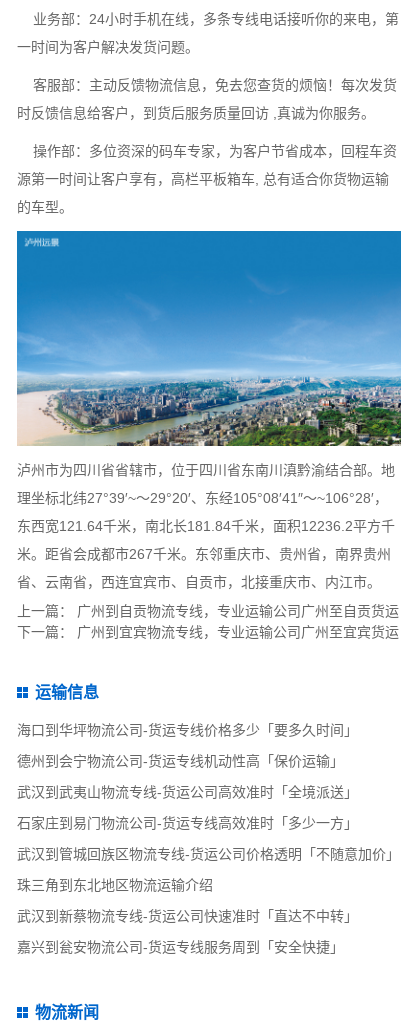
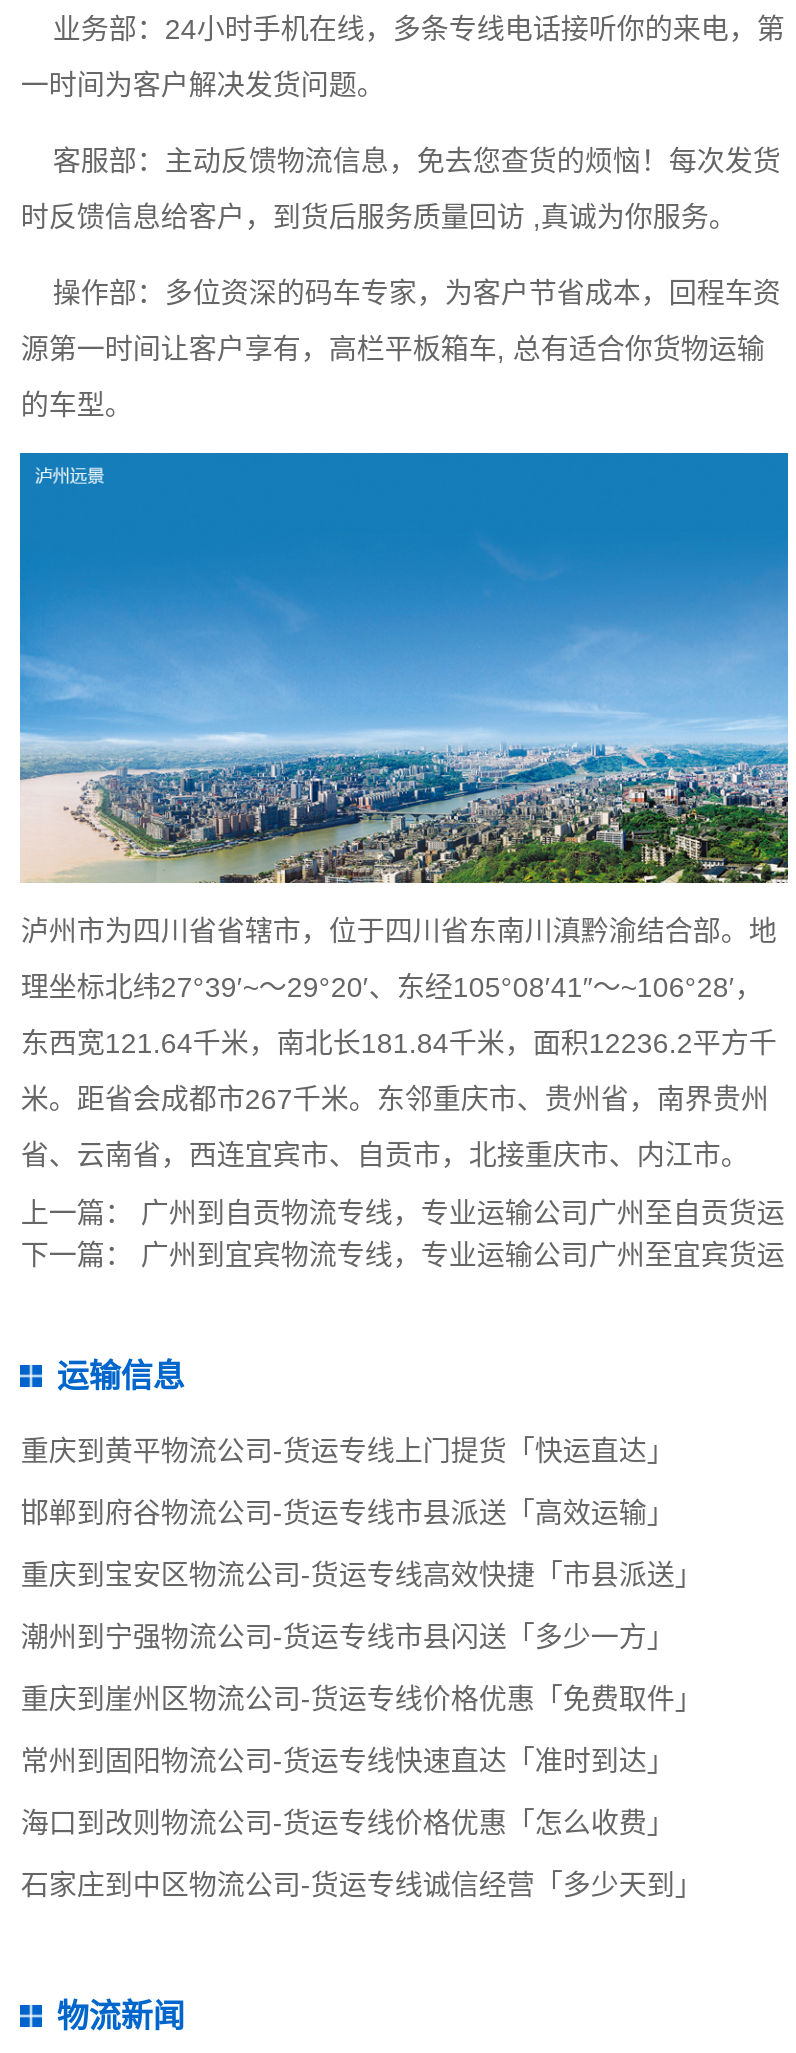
- 海口到华坪物流公司-货运专线价格多少「要多久时间」
+ 重庆到黄平物流公司-货运专线上门提货「快运直达」

- 德州到会宁物流公司-货运专线机动性高「保价运输」
+ 邯郸到府谷物流公司-货运专线市县派送「高效运输」

- 武汉到武夷山物流专线-货运公司高效准时「全境派送」
+ 重庆到宝安区物流公司-货运专线高效快捷「市县派送」

- 石家庄到易门物流公司-货运专线高效准时「多少一方」
+ 潮州到宁强物流公司-货运专线市县闪送「多少一方」

- 武汉到管城回族区物流专线-货运公司价格透明「不随意加价」
+ 重庆到崖州区物流公司-货运专线价格优惠「免费取件」

- 珠三角到东北地区物流运输介绍
+ 常州到固阳物流公司-货运专线快速直达「准时到达」

- 武汉到新蔡物流专线-货运公司快速准时「直达不中转」
+ 海口到改则物流公司-货运专线价格优惠「怎么收费」

- 嘉兴到瓮安物流公司-货运专线服务周到「安全快捷」
+ 石家庄到中区物流公司-货运专线诚信经营「多少天到」
